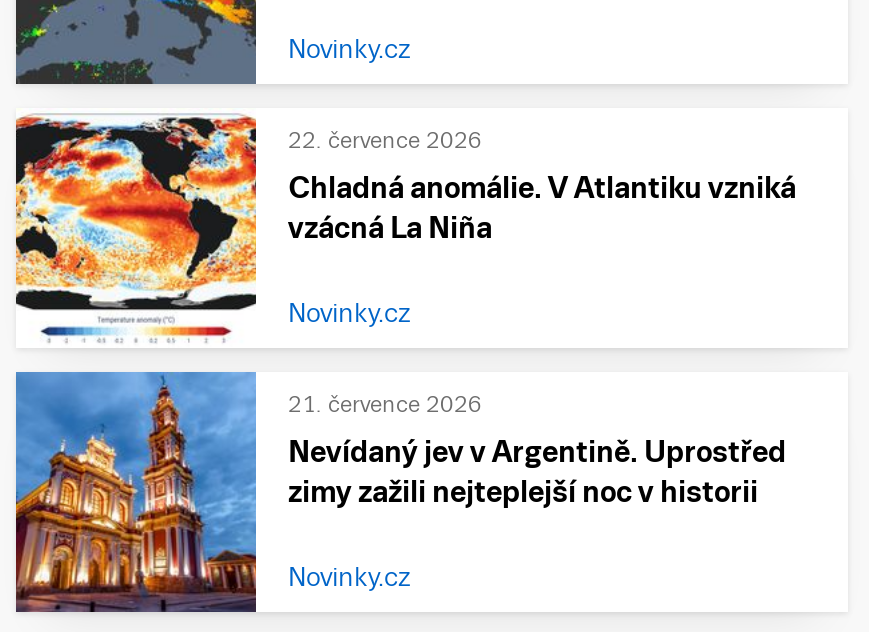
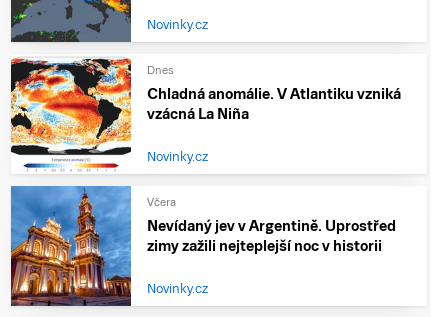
- 22. července 2026
+ Dnes

- 21. července 2026
+ Včera
